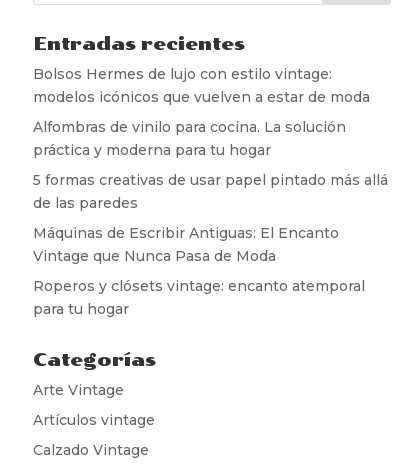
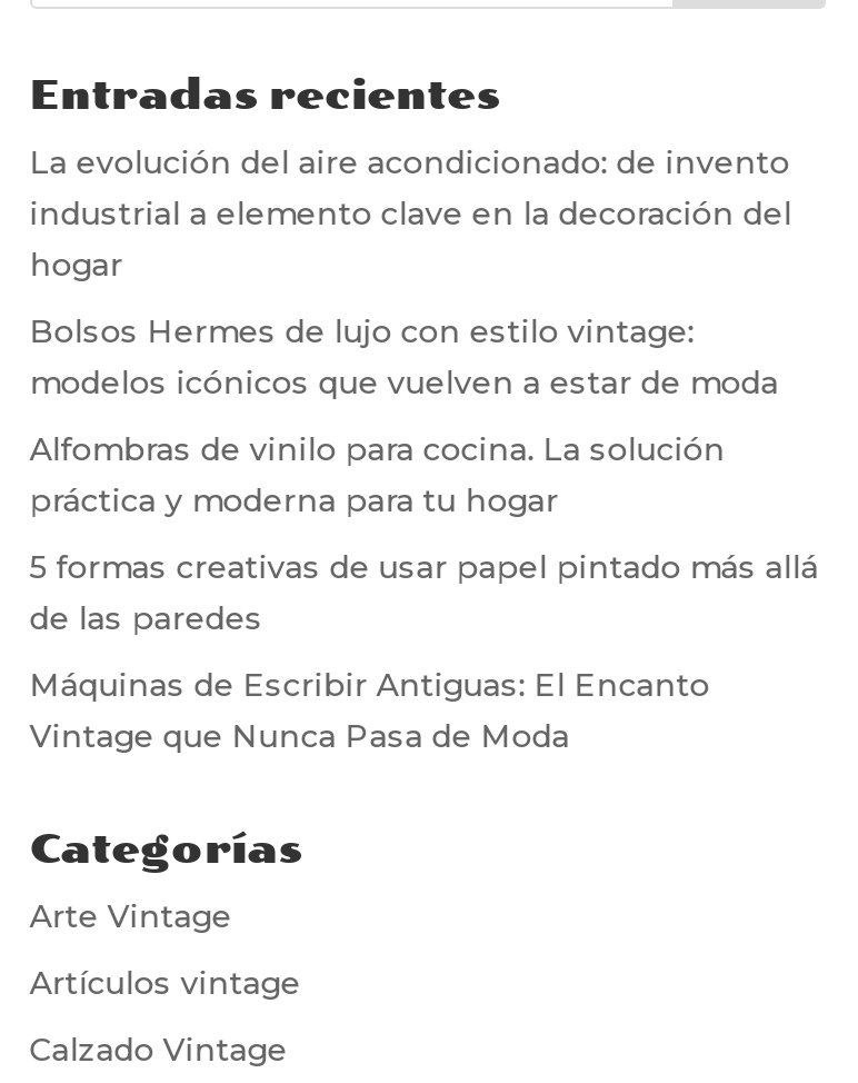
+ La evolución del aire acondicionado: de invento
+ industrial a elemento clave en la decoración del
+ hogar

moved down: Bolsos Hermes de lujo con estilo vintage: | modelos icónicos que vuelven a estar de moda | Alfombras de vinilo para cocina. La solución | práctica y moderna para tu hogar | 5 formas creativas de usar papel pintado más allá | de las paredes | Máquinas de Escribir Antiguas: El Encanto | Vintage que Nunca Pasa de Moda

- Roperos y clósets vintage: encanto atemporal
- para tu hogar
